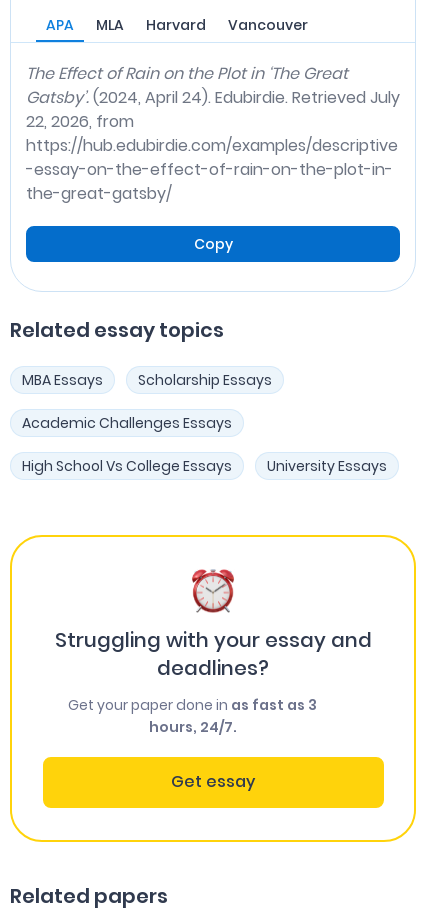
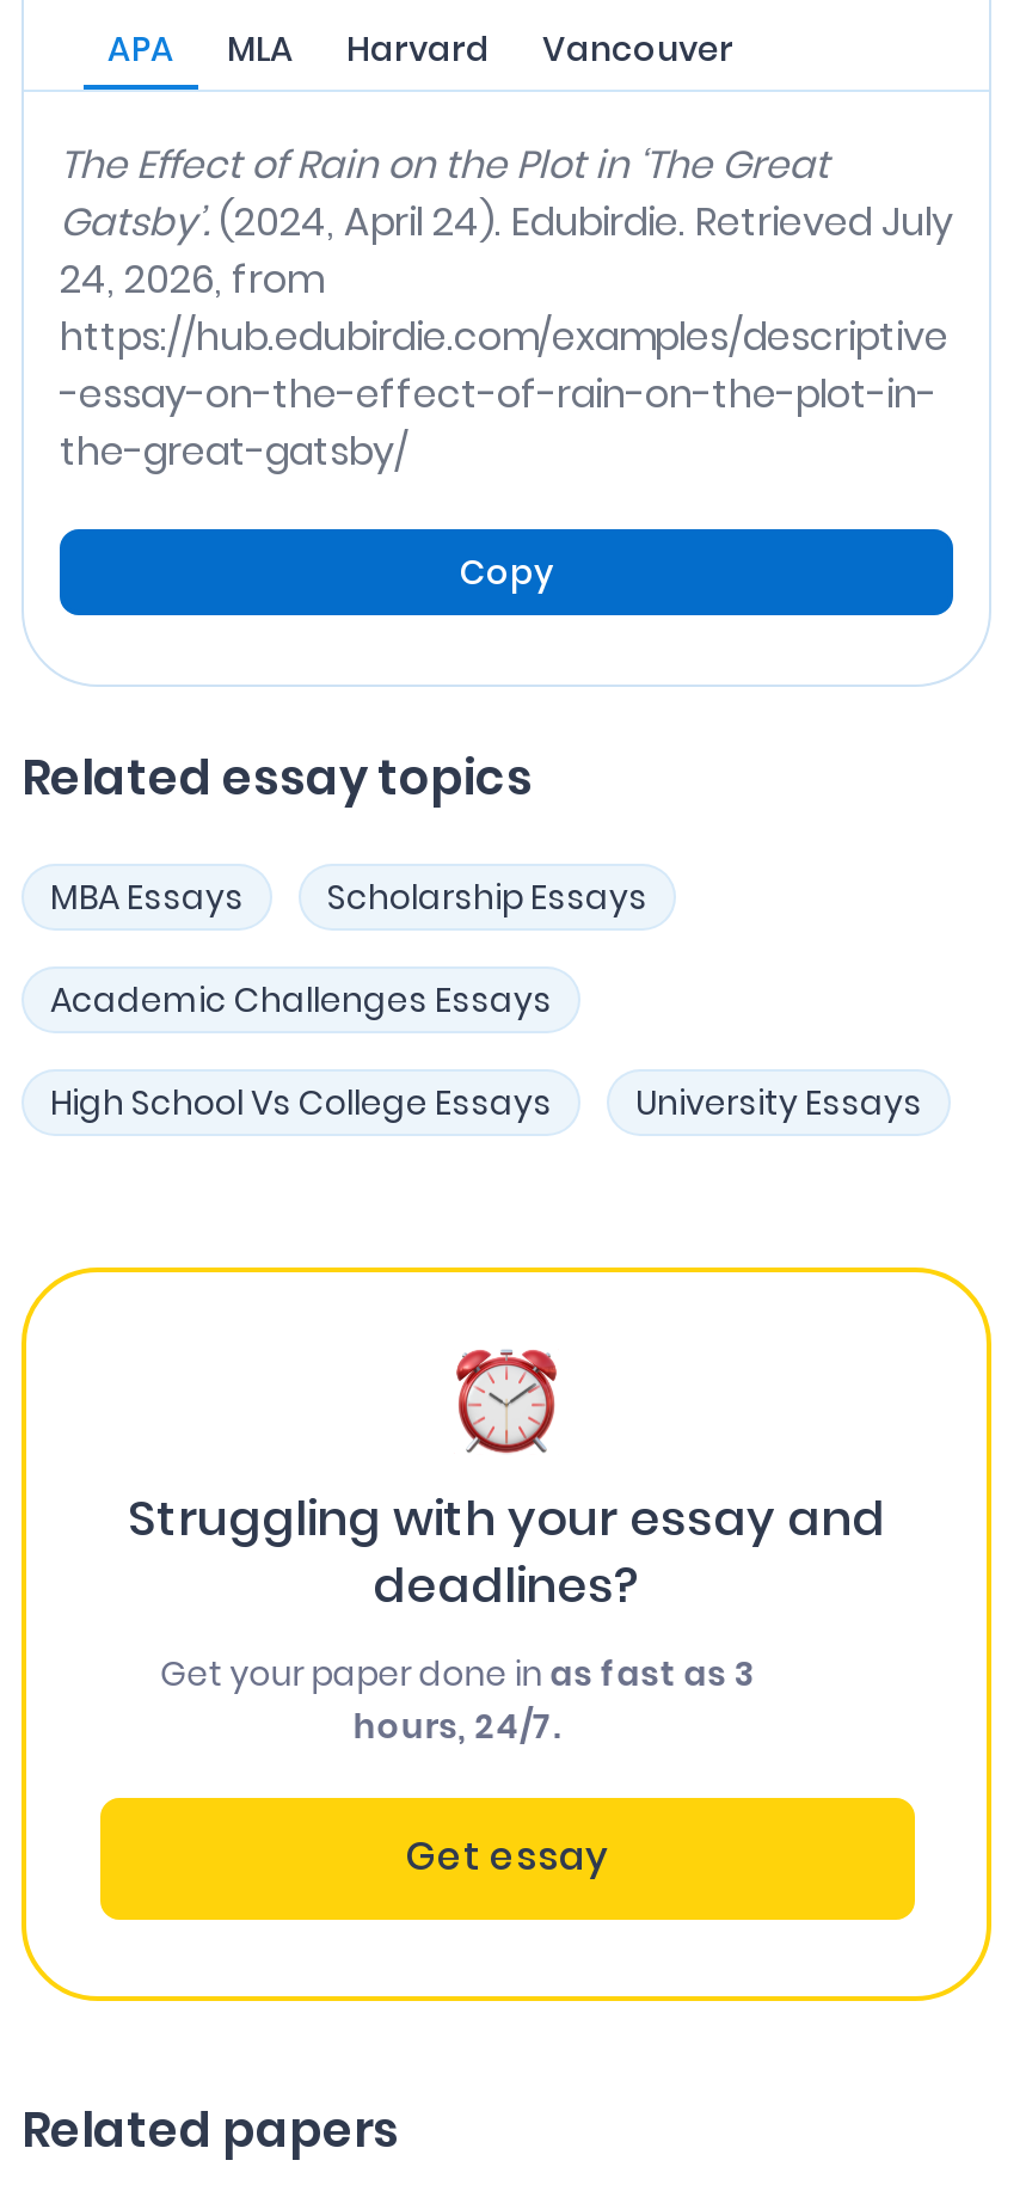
- 22, 2026, from
+ 24, 2026, from
